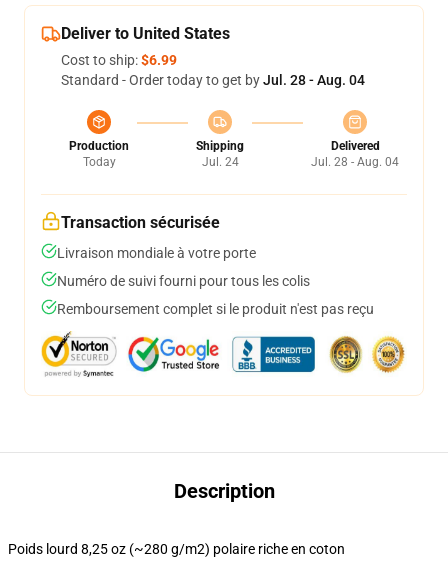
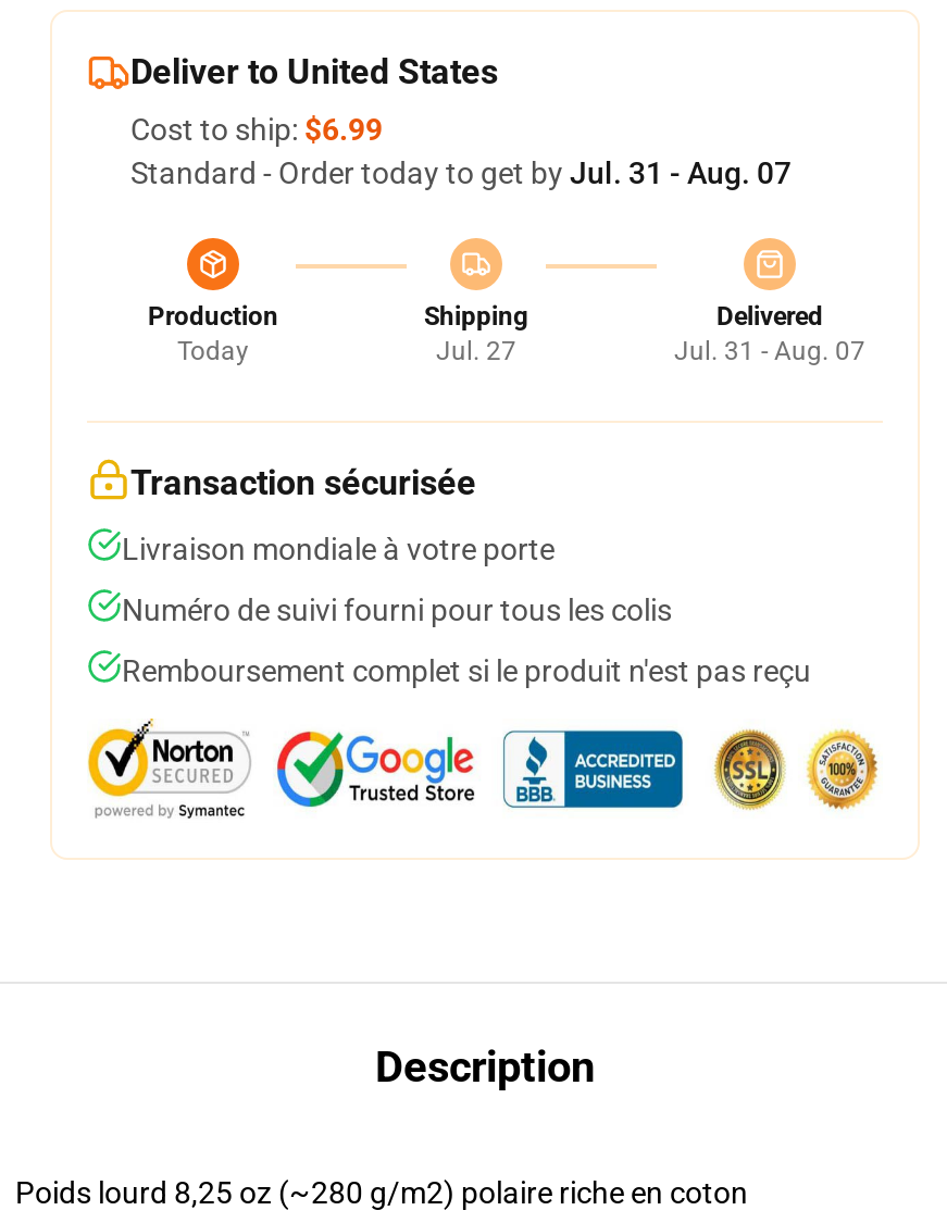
- Standard - Order today to get by Jul. 28 - Aug. 04
+ Standard - Order today to get by Jul. 31 - Aug. 07

- Jul. 24
+ Jul. 27

- Jul. 28 - Aug. 04
+ Jul. 31 - Aug. 07
